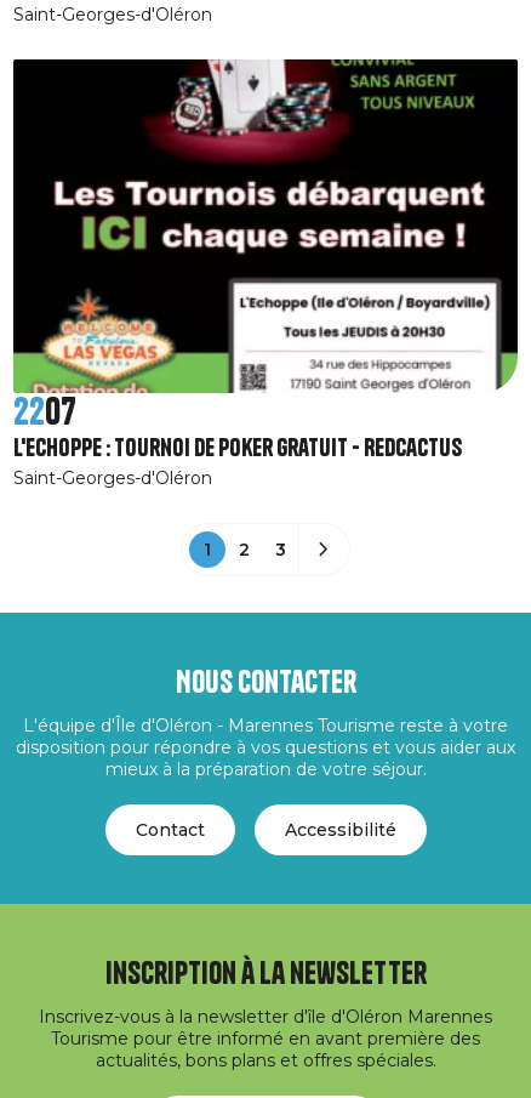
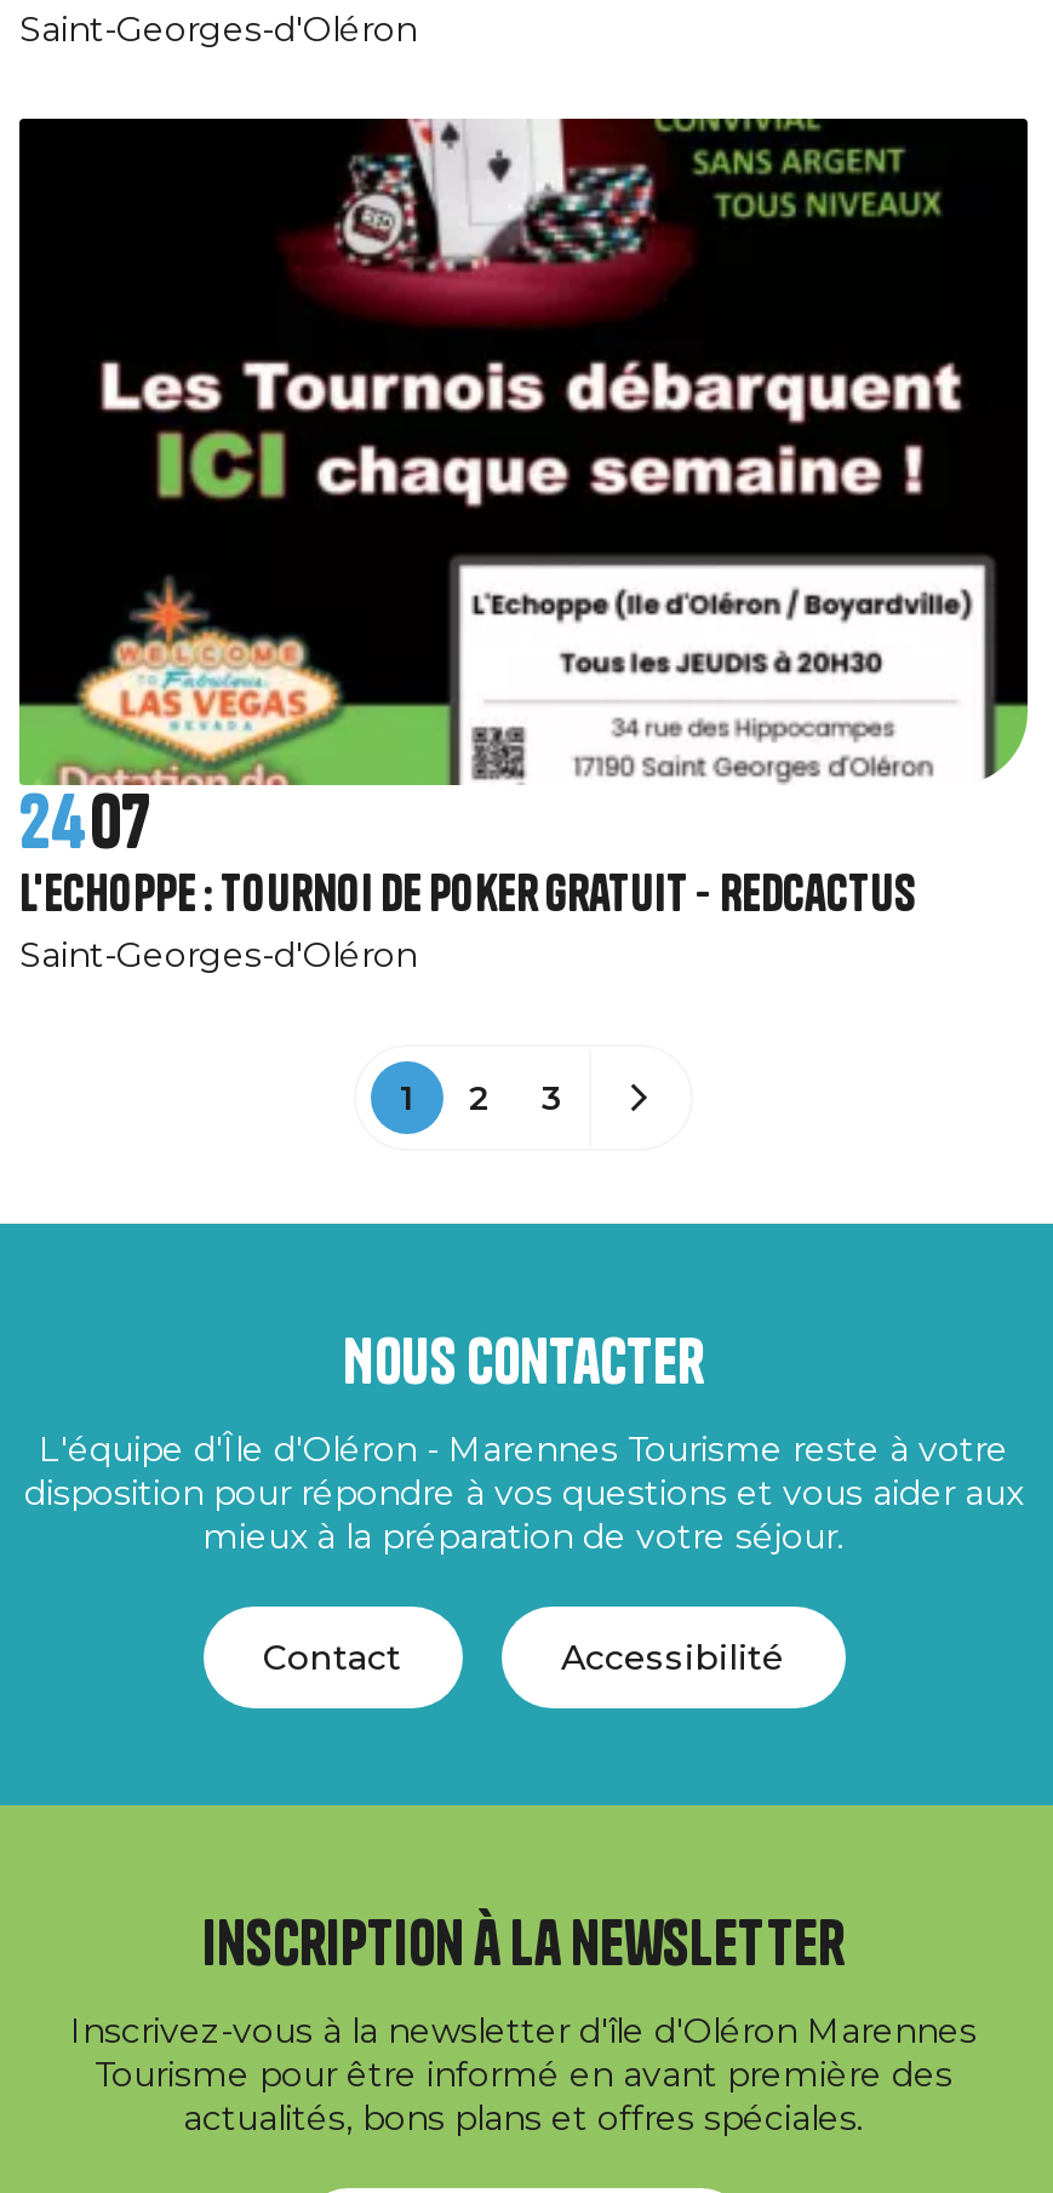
- 2207
+ 2407
